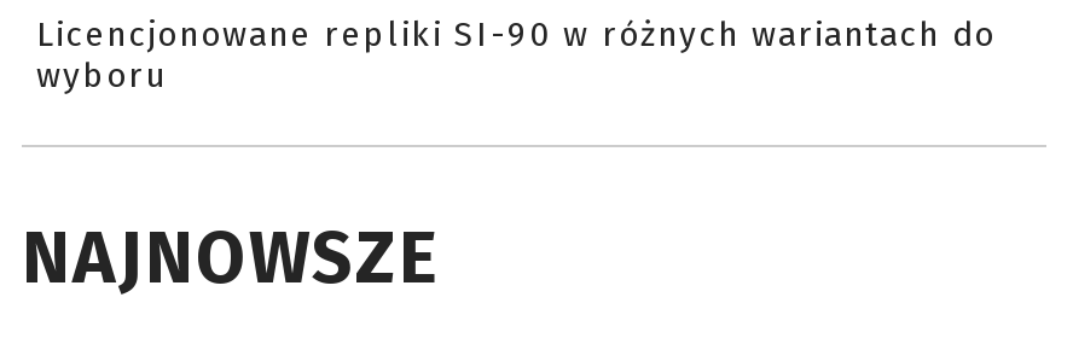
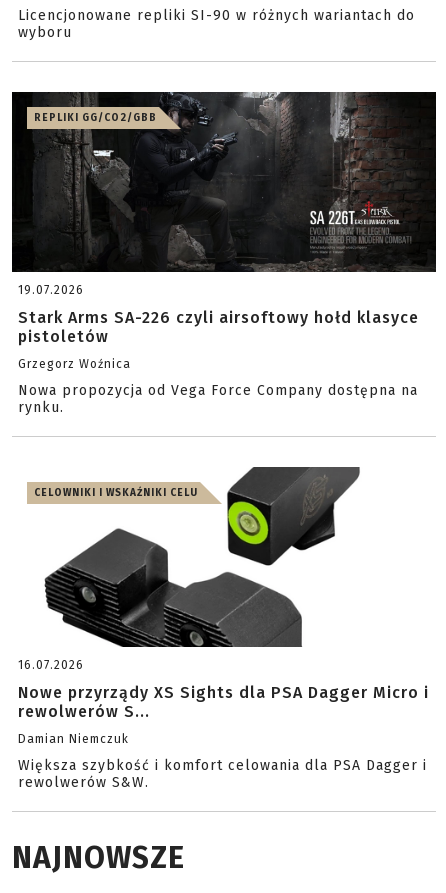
+ [image]
+ REPLIKI GG/CO2/GBB

+ 19.07.2026
+ Stark Arms SA-226 czyli airsoftowy hołd klasyce
+ pistoletów
+ Grzegorz Woźnica
+ Nowa propozycja od Vega Force Company dostępna na
+ rynku.

+ 16.07.2026
+ Nowe przyrządy XS Sights dla PSA Dagger Micro i
+ rewolwerów S...
+ Damian Niemczuk
+ Większa szybkość i komfort celowania dla PSA Dagger i
+ rewolwerów S&W.

+ [image]
+ CELOWNIKI I WSKAŹNIKI CELU
